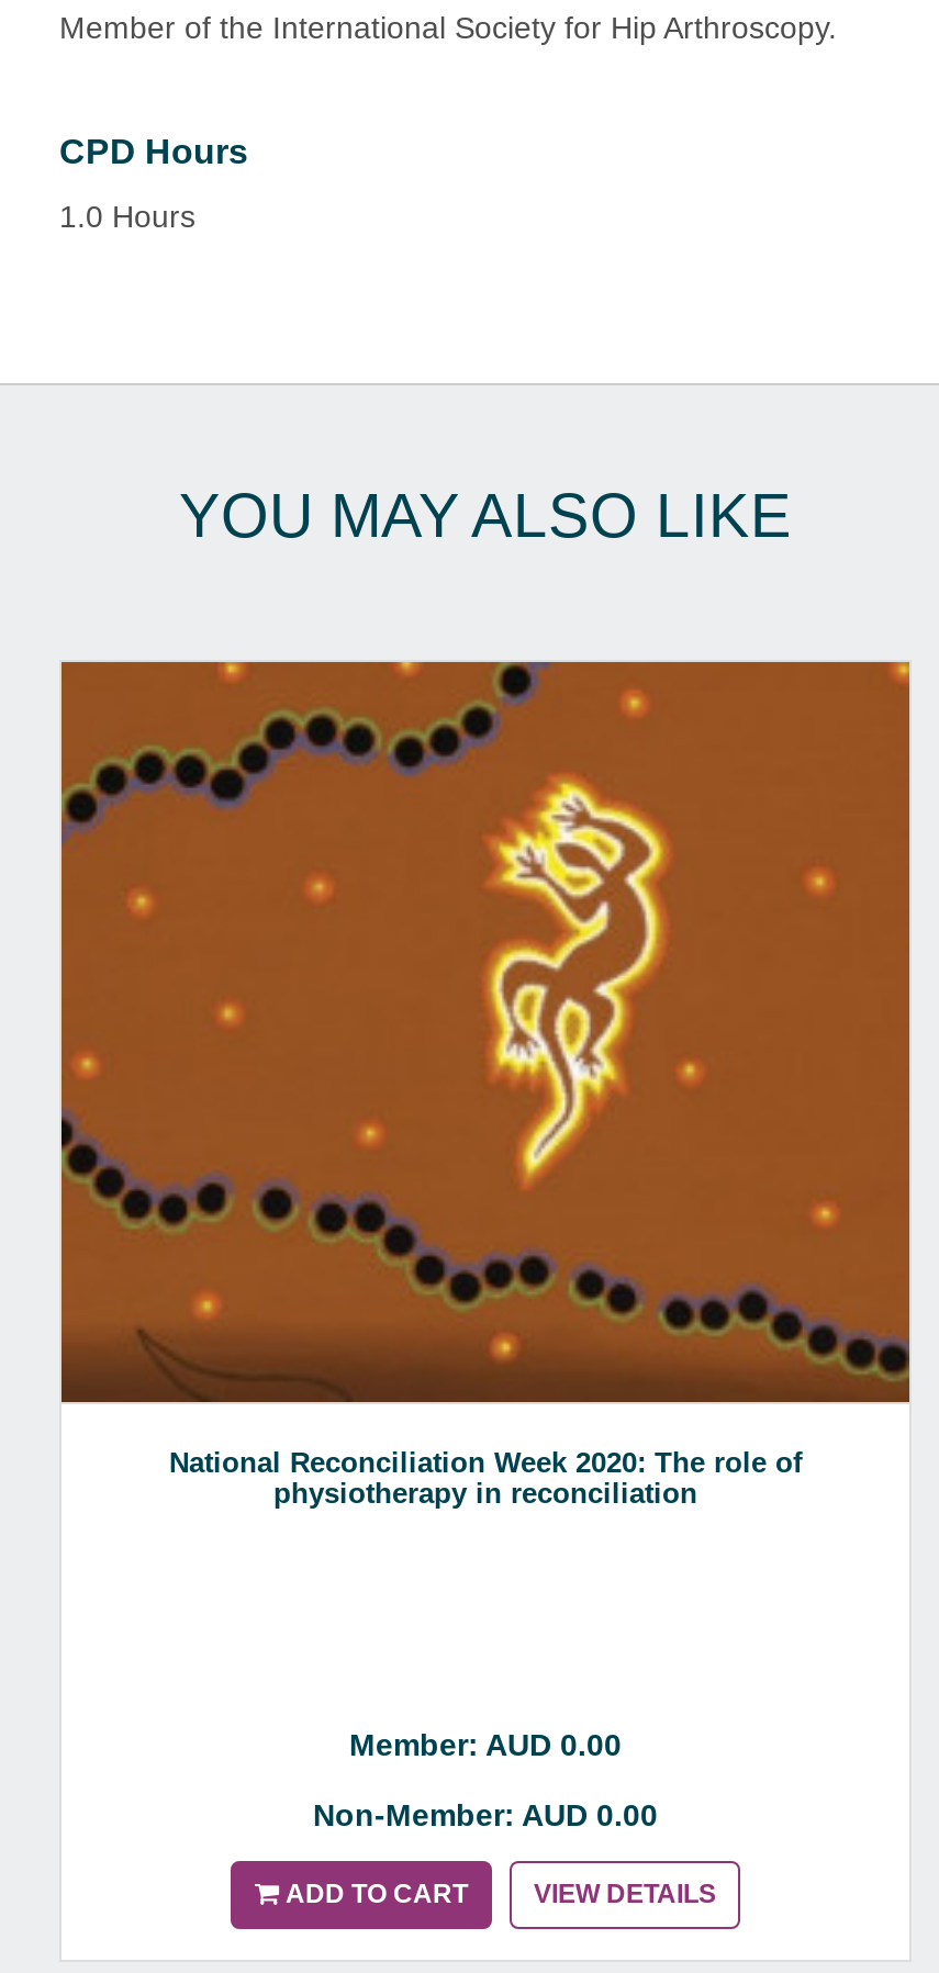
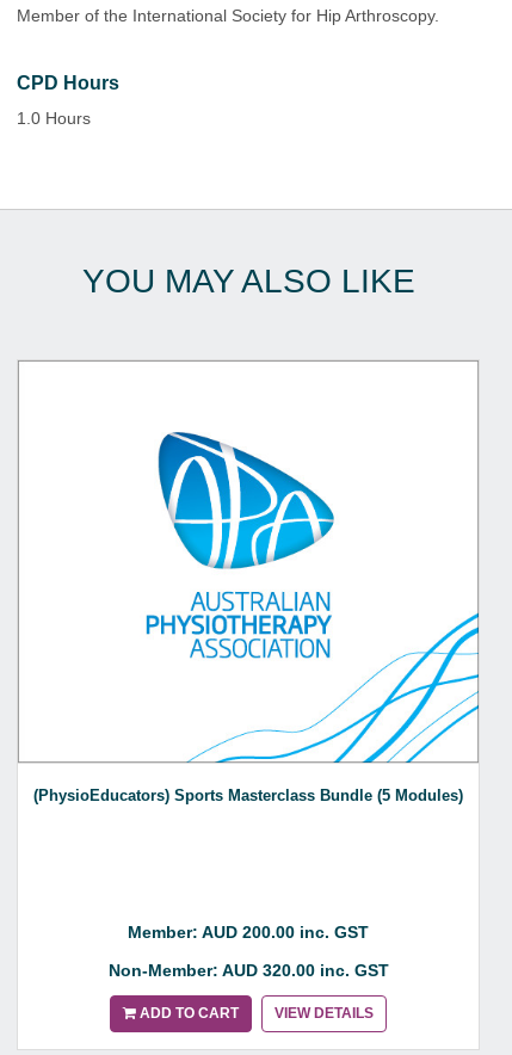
- [image]
- National Reconciliation Week 2020: The role of
- physiotherapy in reconciliation
+ [image]
+ (PhysioEducators) Sports Masterclass Bundle (5 Modules)

- Member: AUD 0.00
+ Member: AUD 200.00 inc. GST

- Non-Member: AUD 0.00
+ Non-Member: AUD 320.00 inc. GST
